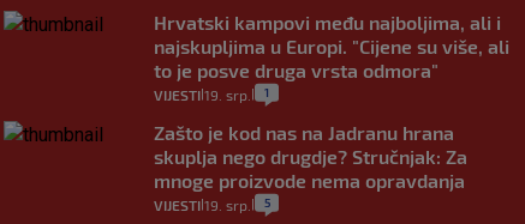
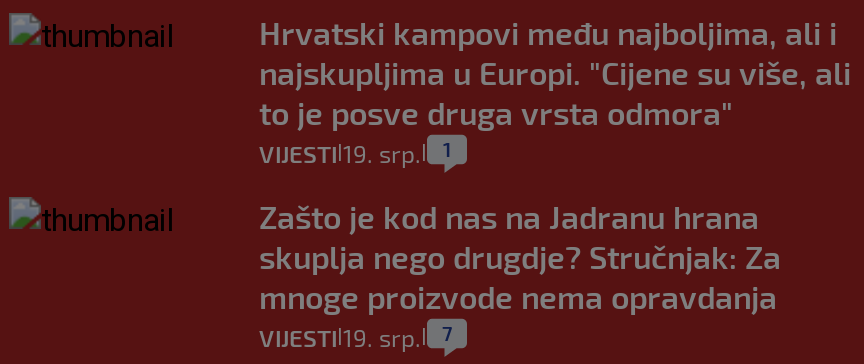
- 5
+ 7
